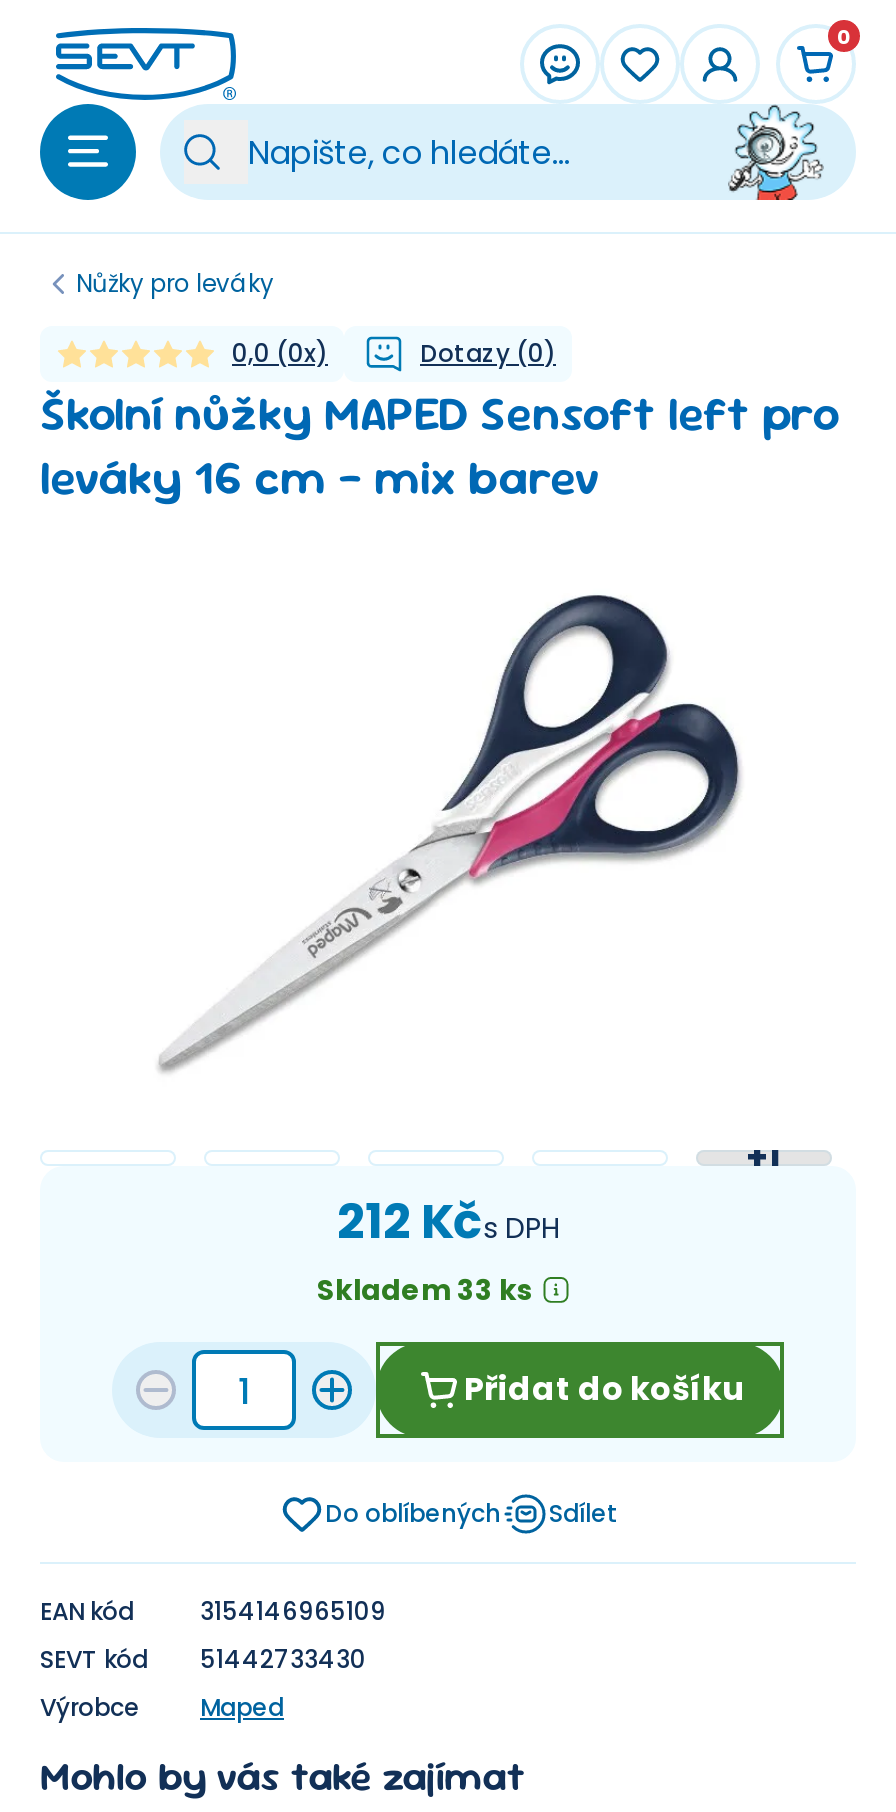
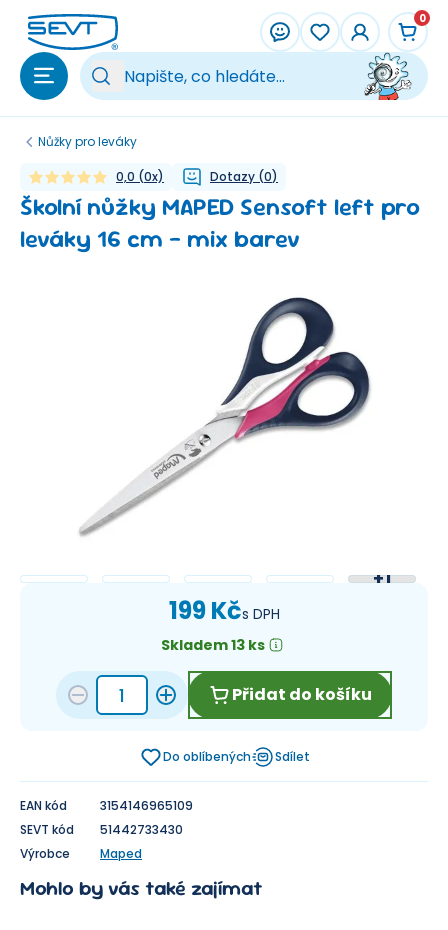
- 212 Kčs DPH
+ 199 Kčs DPH

- Skladem 33 ks
+ Skladem 13 ks
